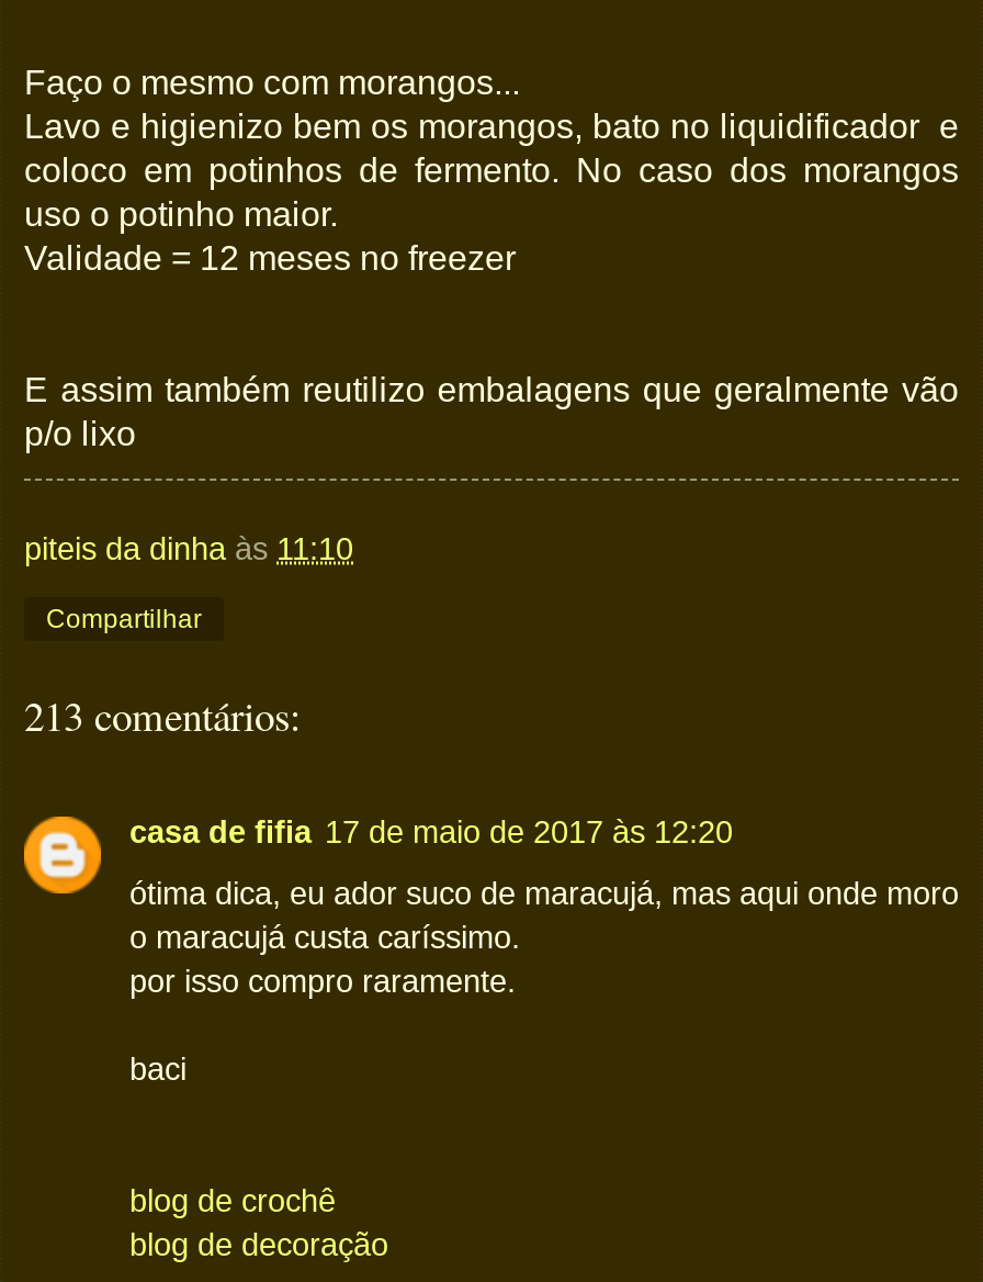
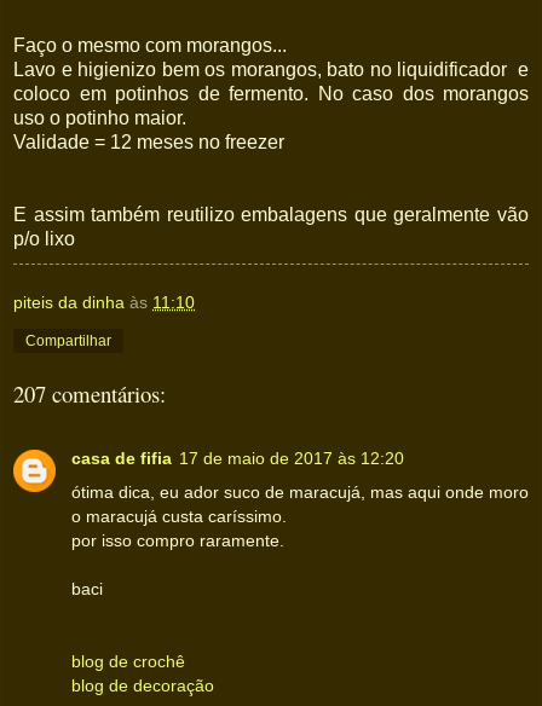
- 213 comentários:
+ 207 comentários:
